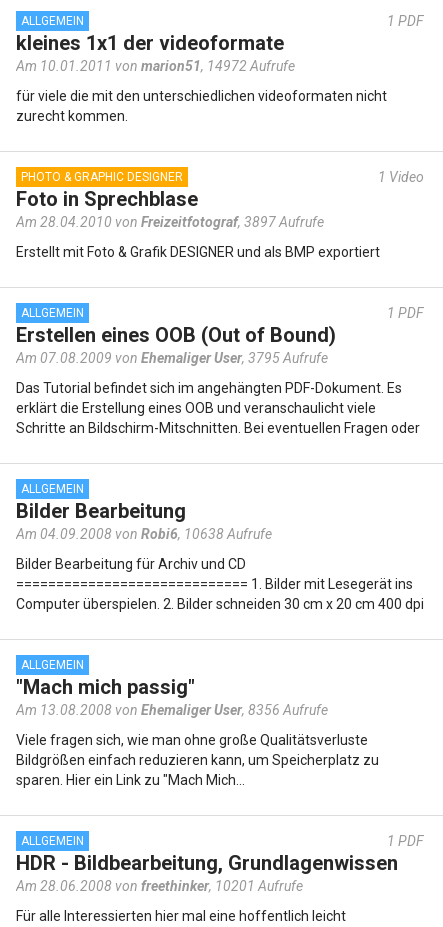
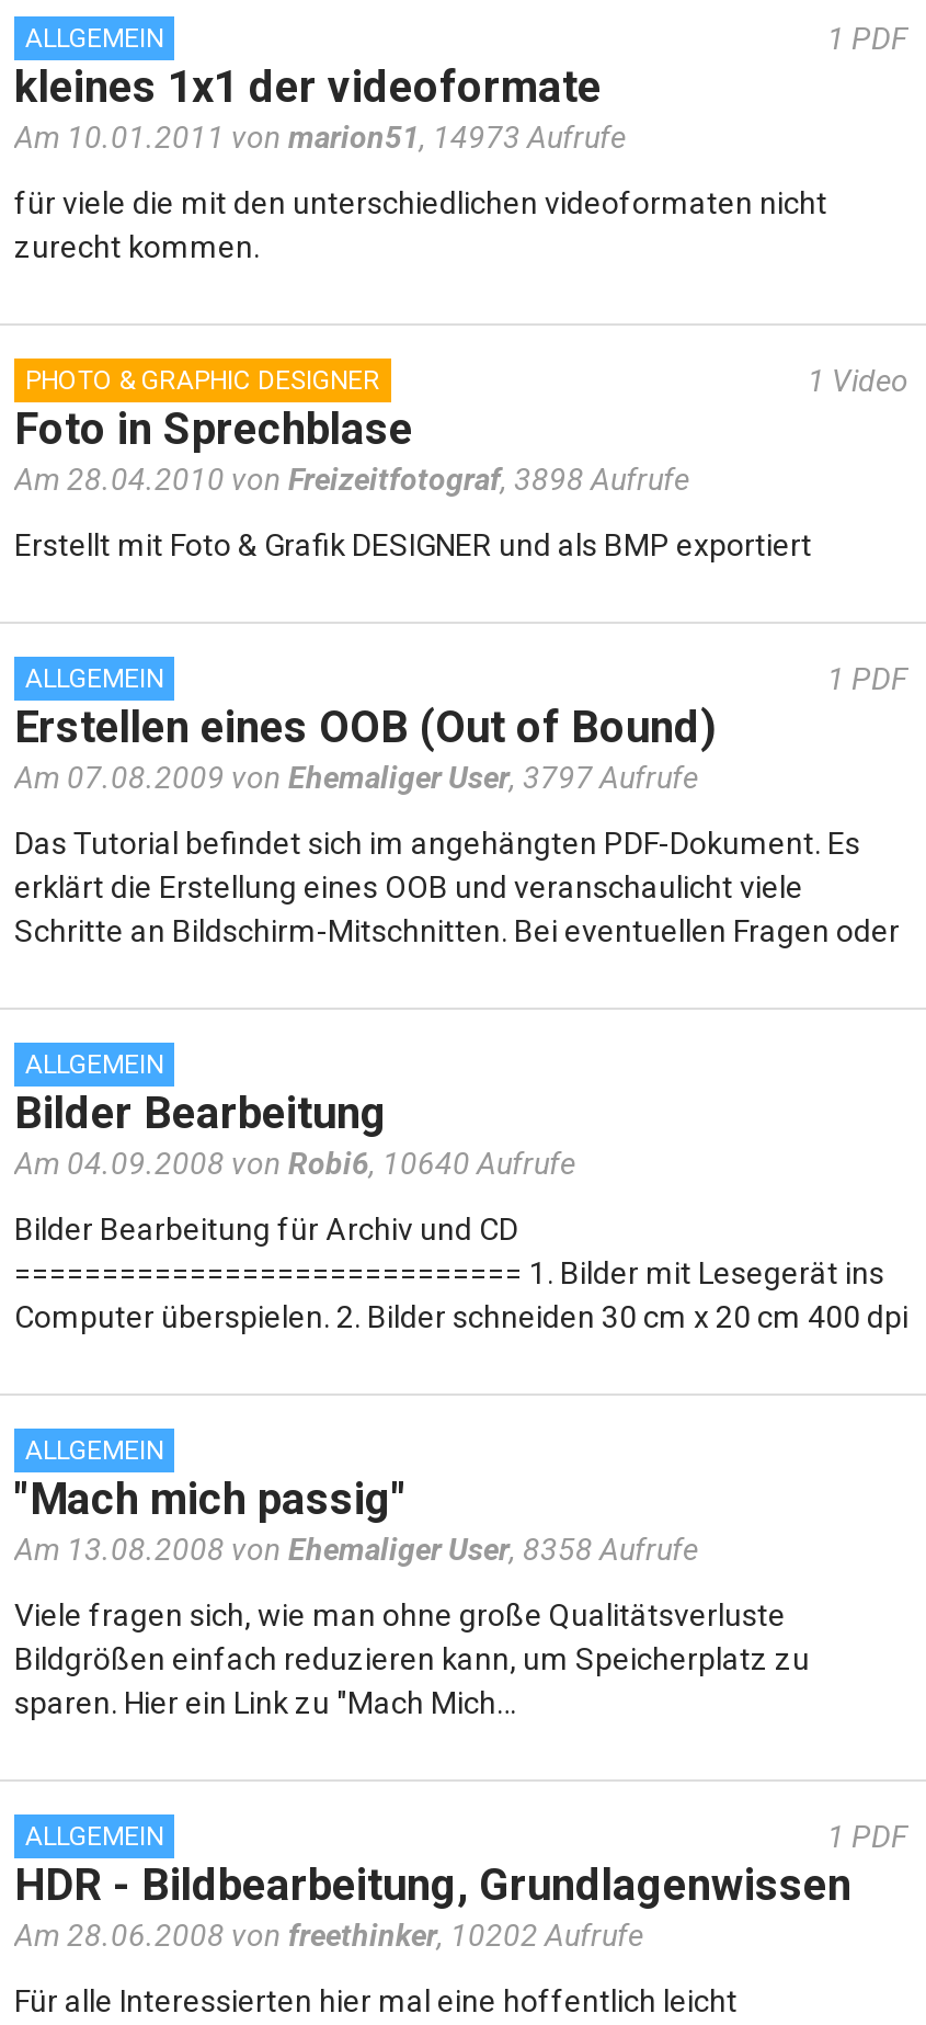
- Am 10.01.2011 von marion51, 14972 Aufrufe
+ Am 10.01.2011 von marion51, 14973 Aufrufe

- Am 28.04.2010 von Freizeitfotograf, 3897 Aufrufe
+ Am 28.04.2010 von Freizeitfotograf, 3898 Aufrufe

- Am 07.08.2009 von Ehemaliger User, 3795 Aufrufe
+ Am 07.08.2009 von Ehemaliger User, 3797 Aufrufe

- Am 04.09.2008 von Robi6, 10638 Aufrufe
+ Am 04.09.2008 von Robi6, 10640 Aufrufe

- Am 13.08.2008 von Ehemaliger User, 8356 Aufrufe
+ Am 13.08.2008 von Ehemaliger User, 8358 Aufrufe

- Am 28.06.2008 von freethinker, 10201 Aufrufe
+ Am 28.06.2008 von freethinker, 10202 Aufrufe
